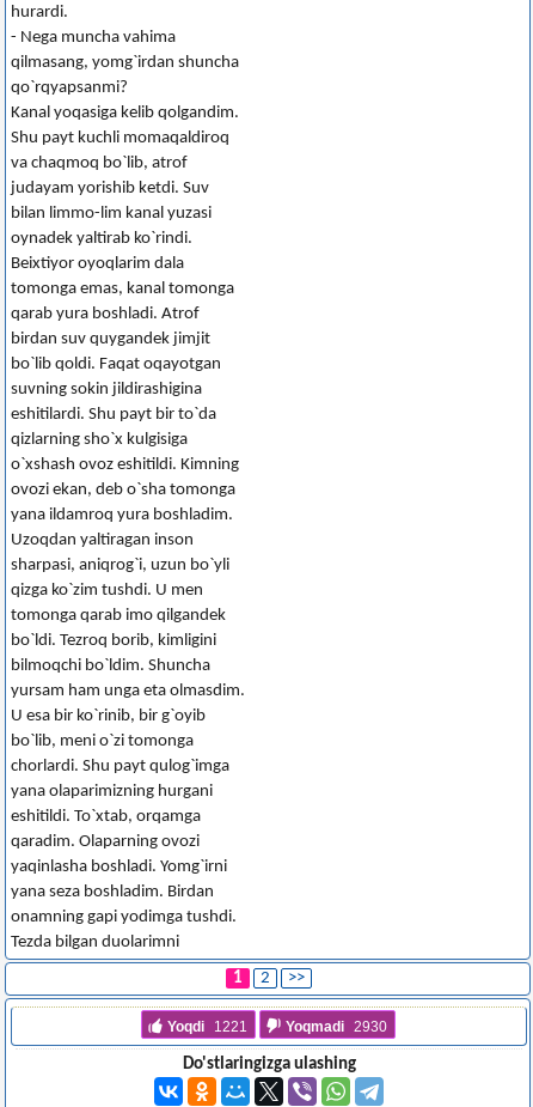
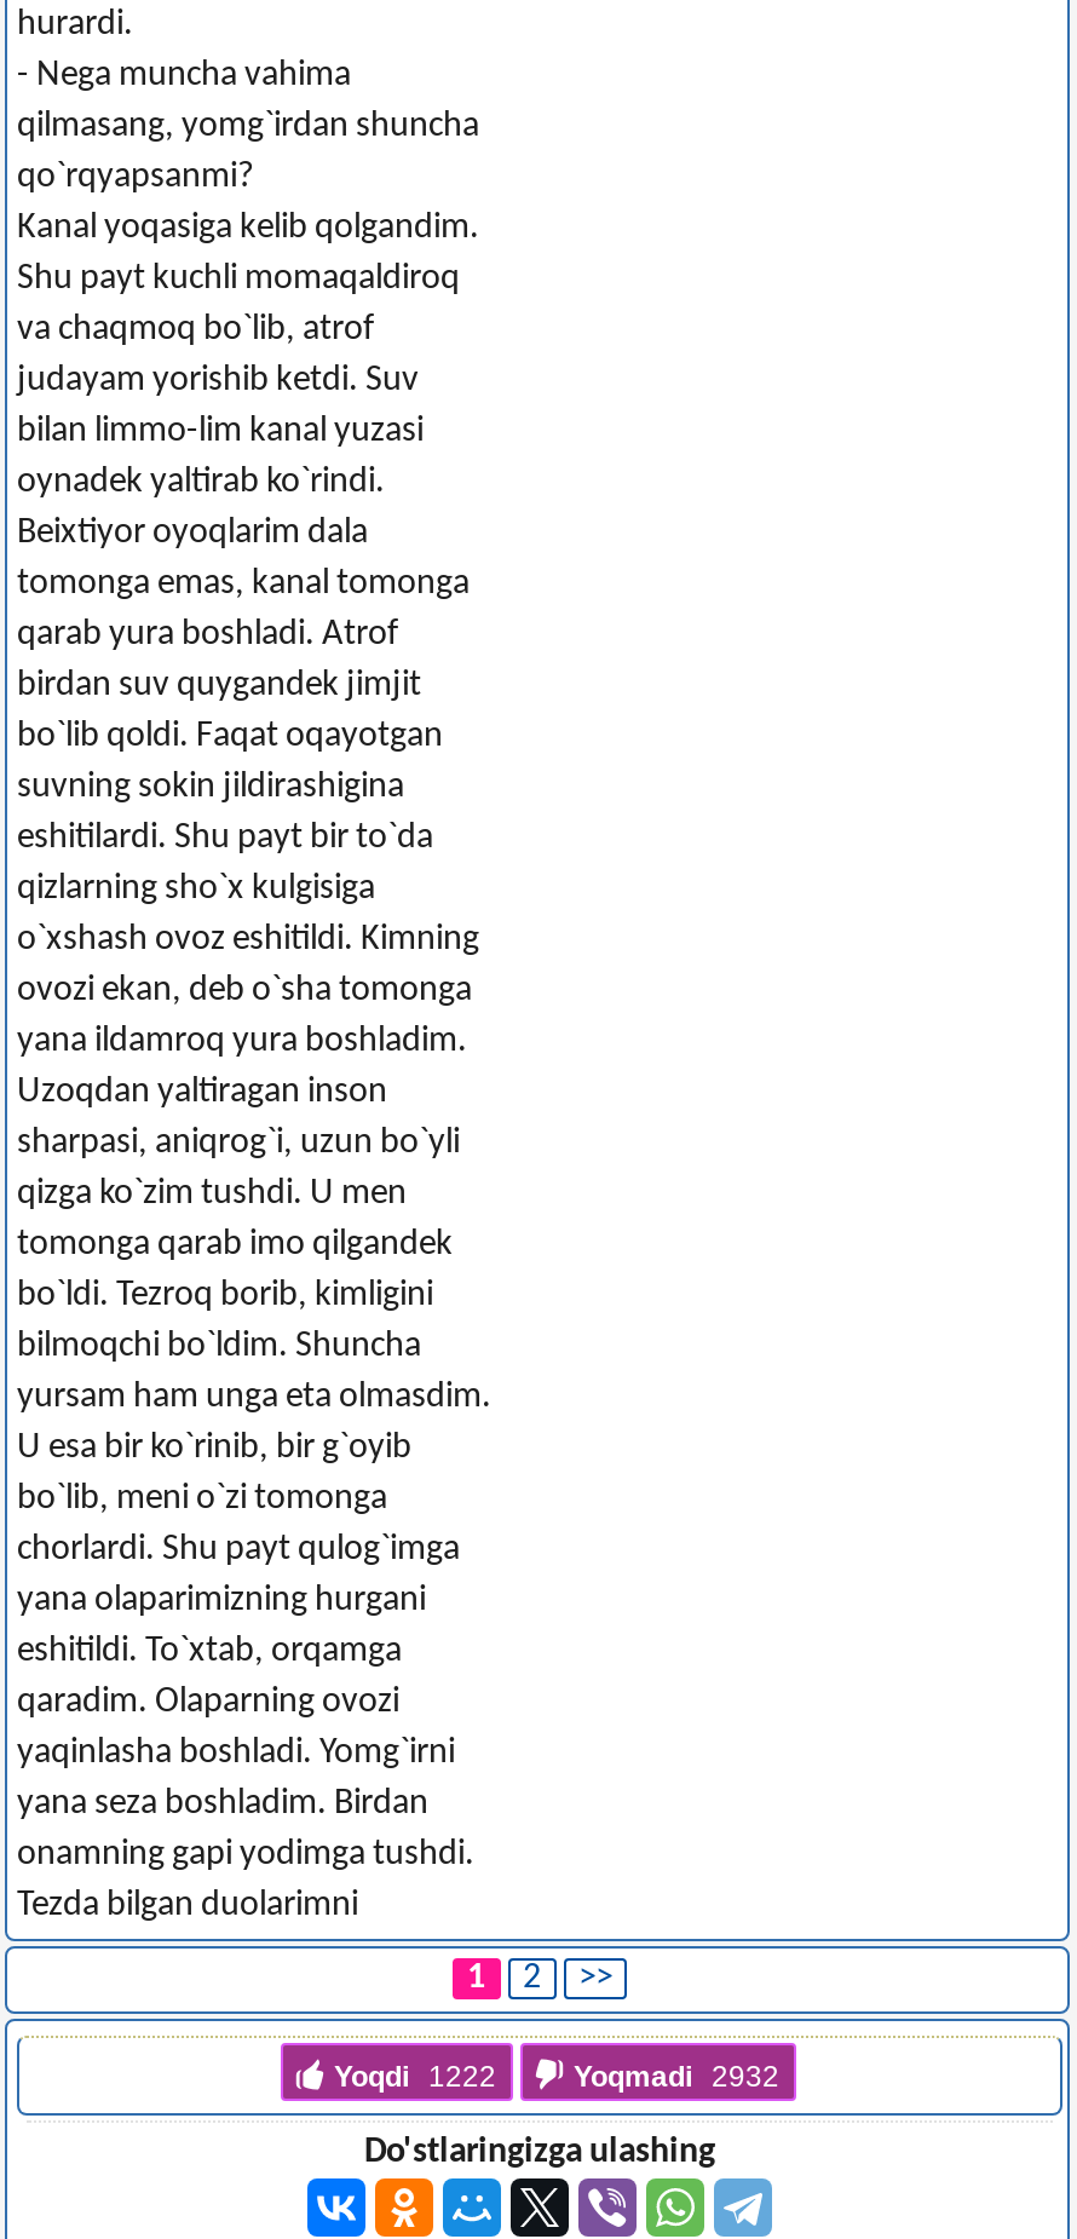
- Yoqdi 1221
+ Yoqdi 1222

- Yoqmadi 2930
+ Yoqmadi 2932
